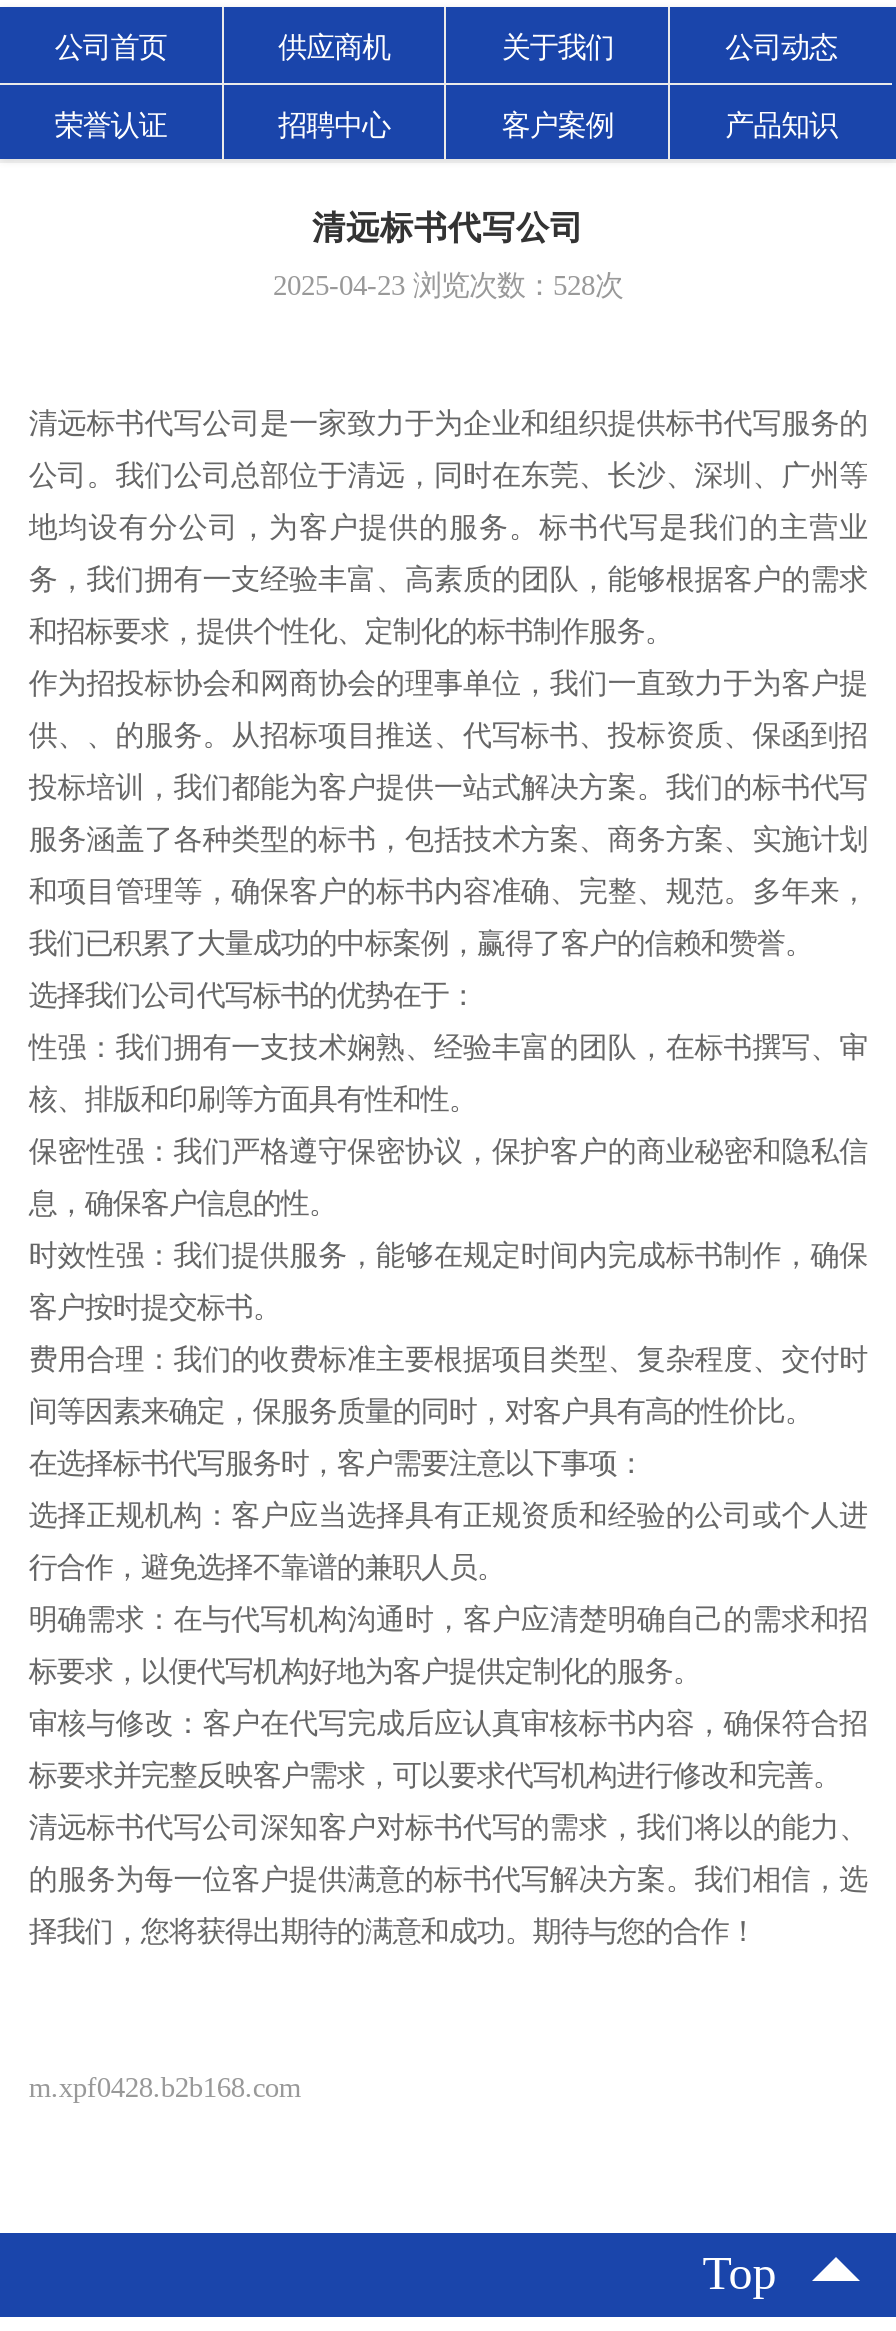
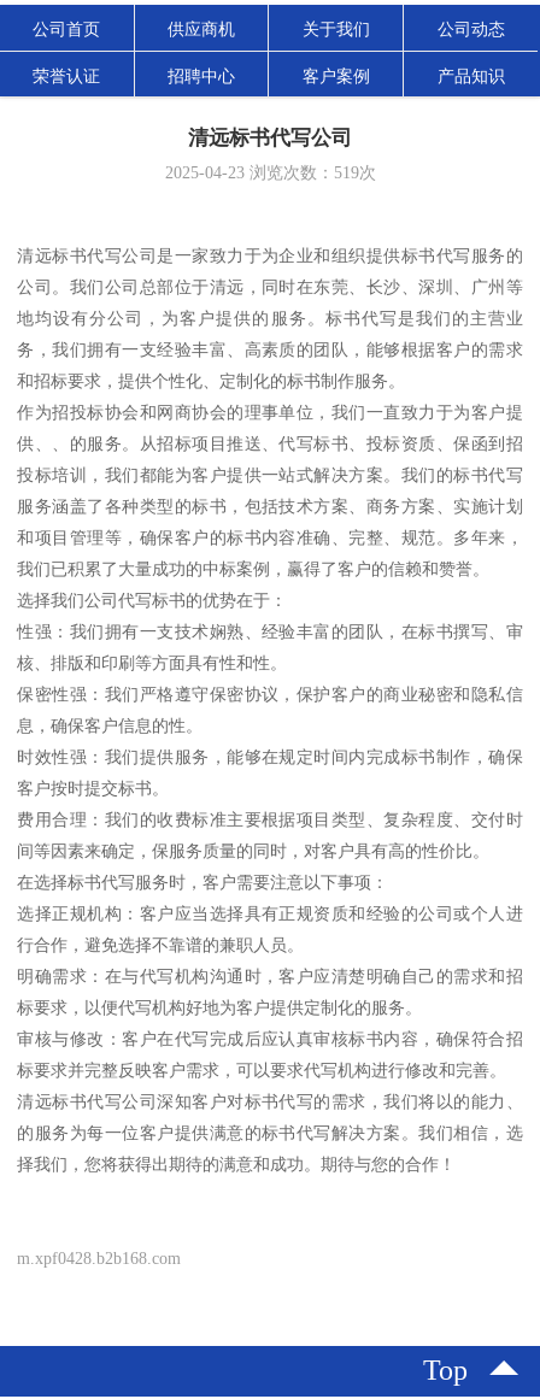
- 2025-04-23浏览次数：528次
+ 2025-04-23浏览次数：519次
